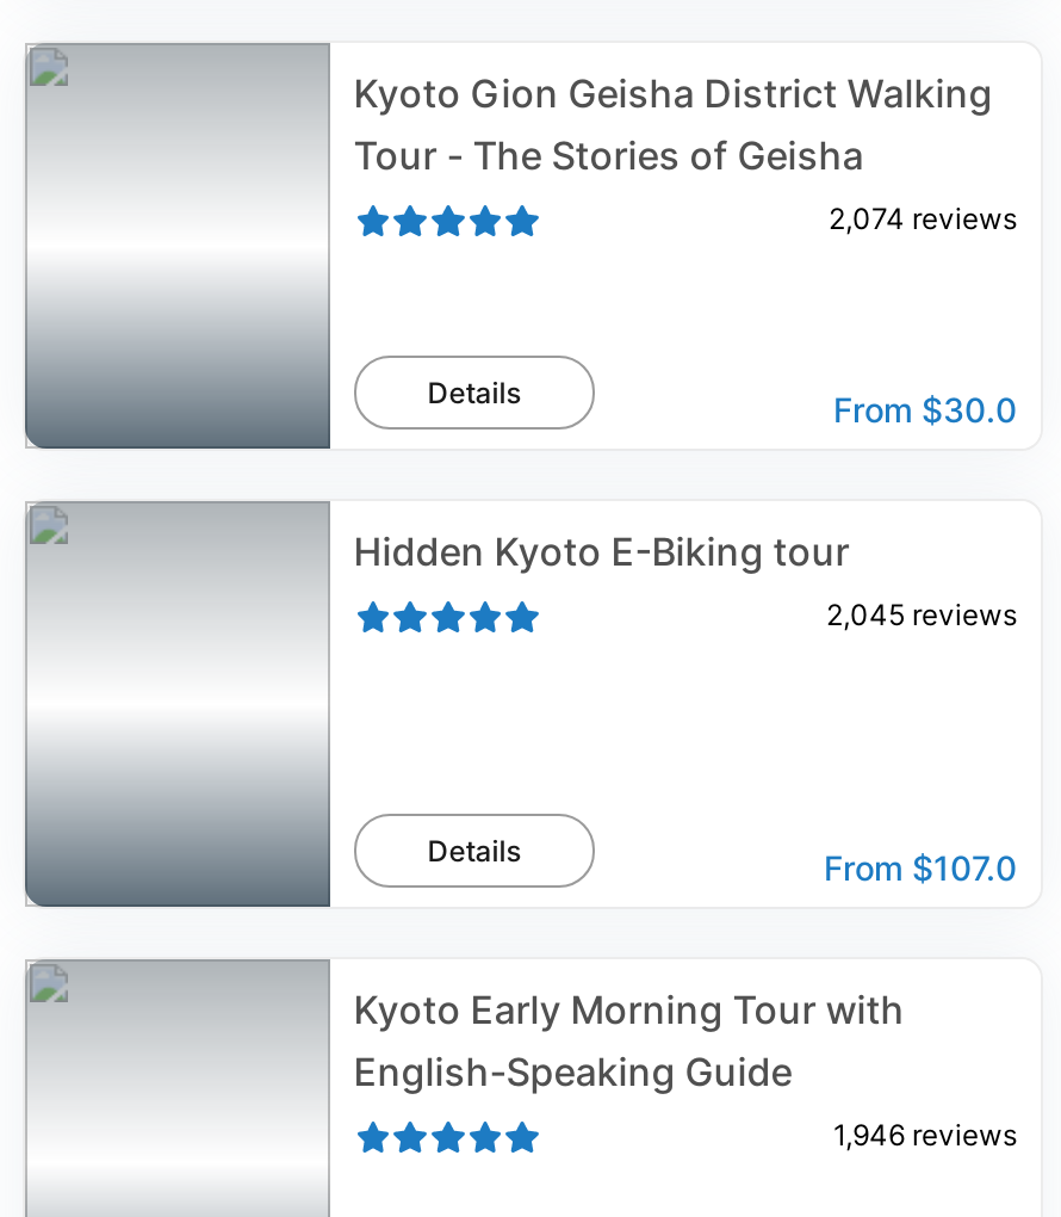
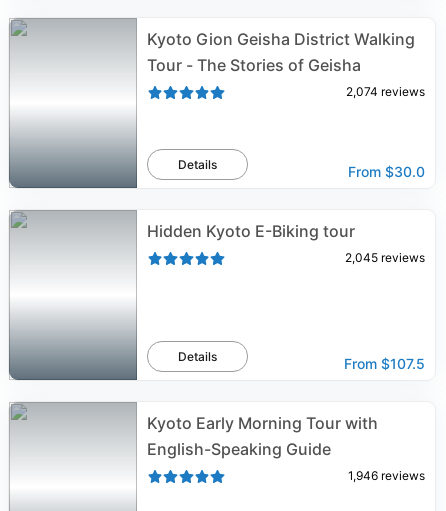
- From $107.0
+ From $107.5
